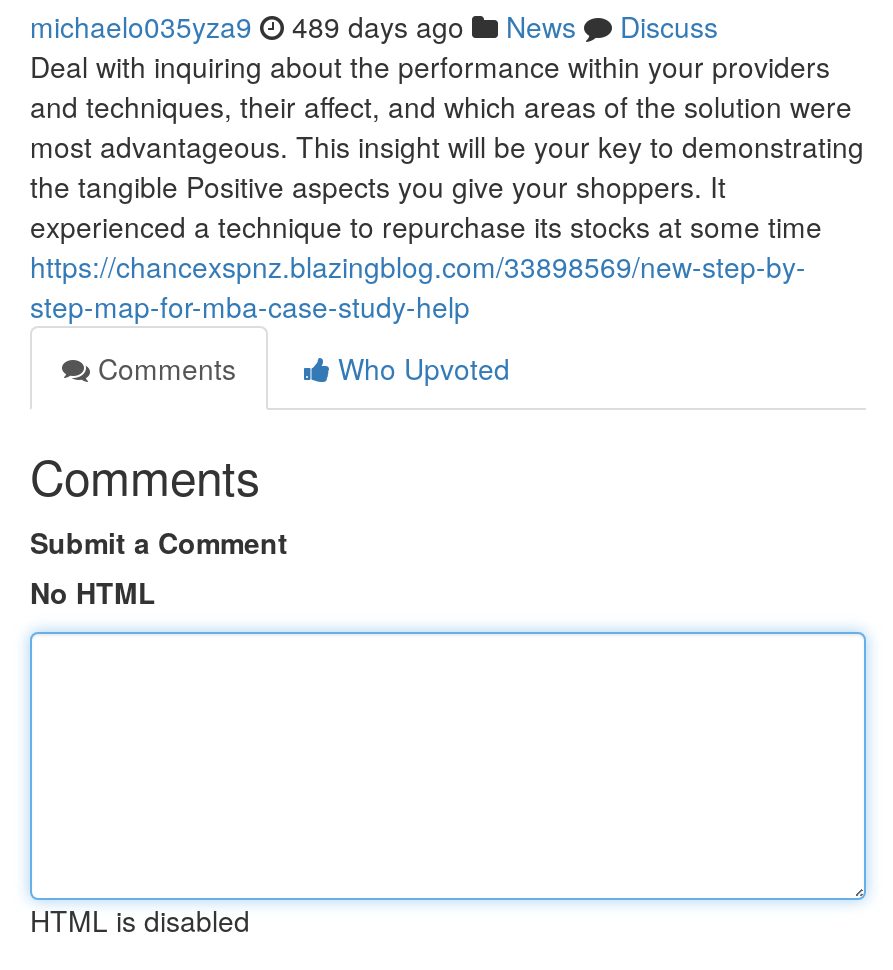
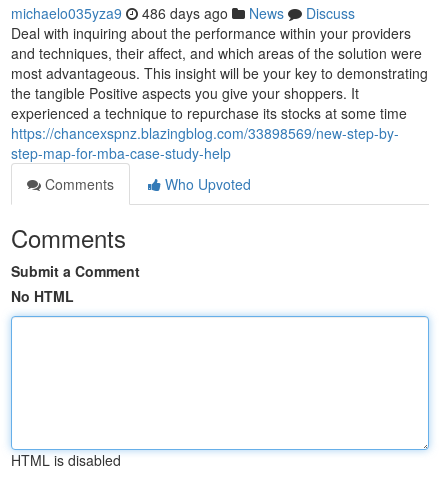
- michaelo035yza9 489 days ago News Discuss
+ michaelo035yza9 486 days ago News Discuss
